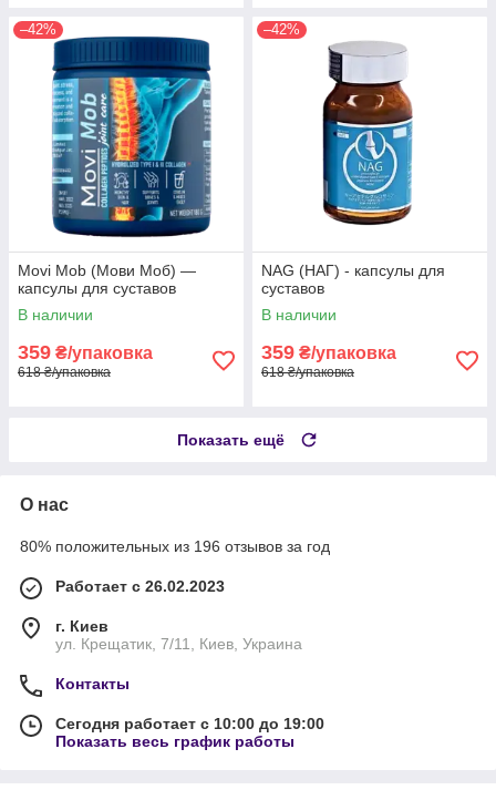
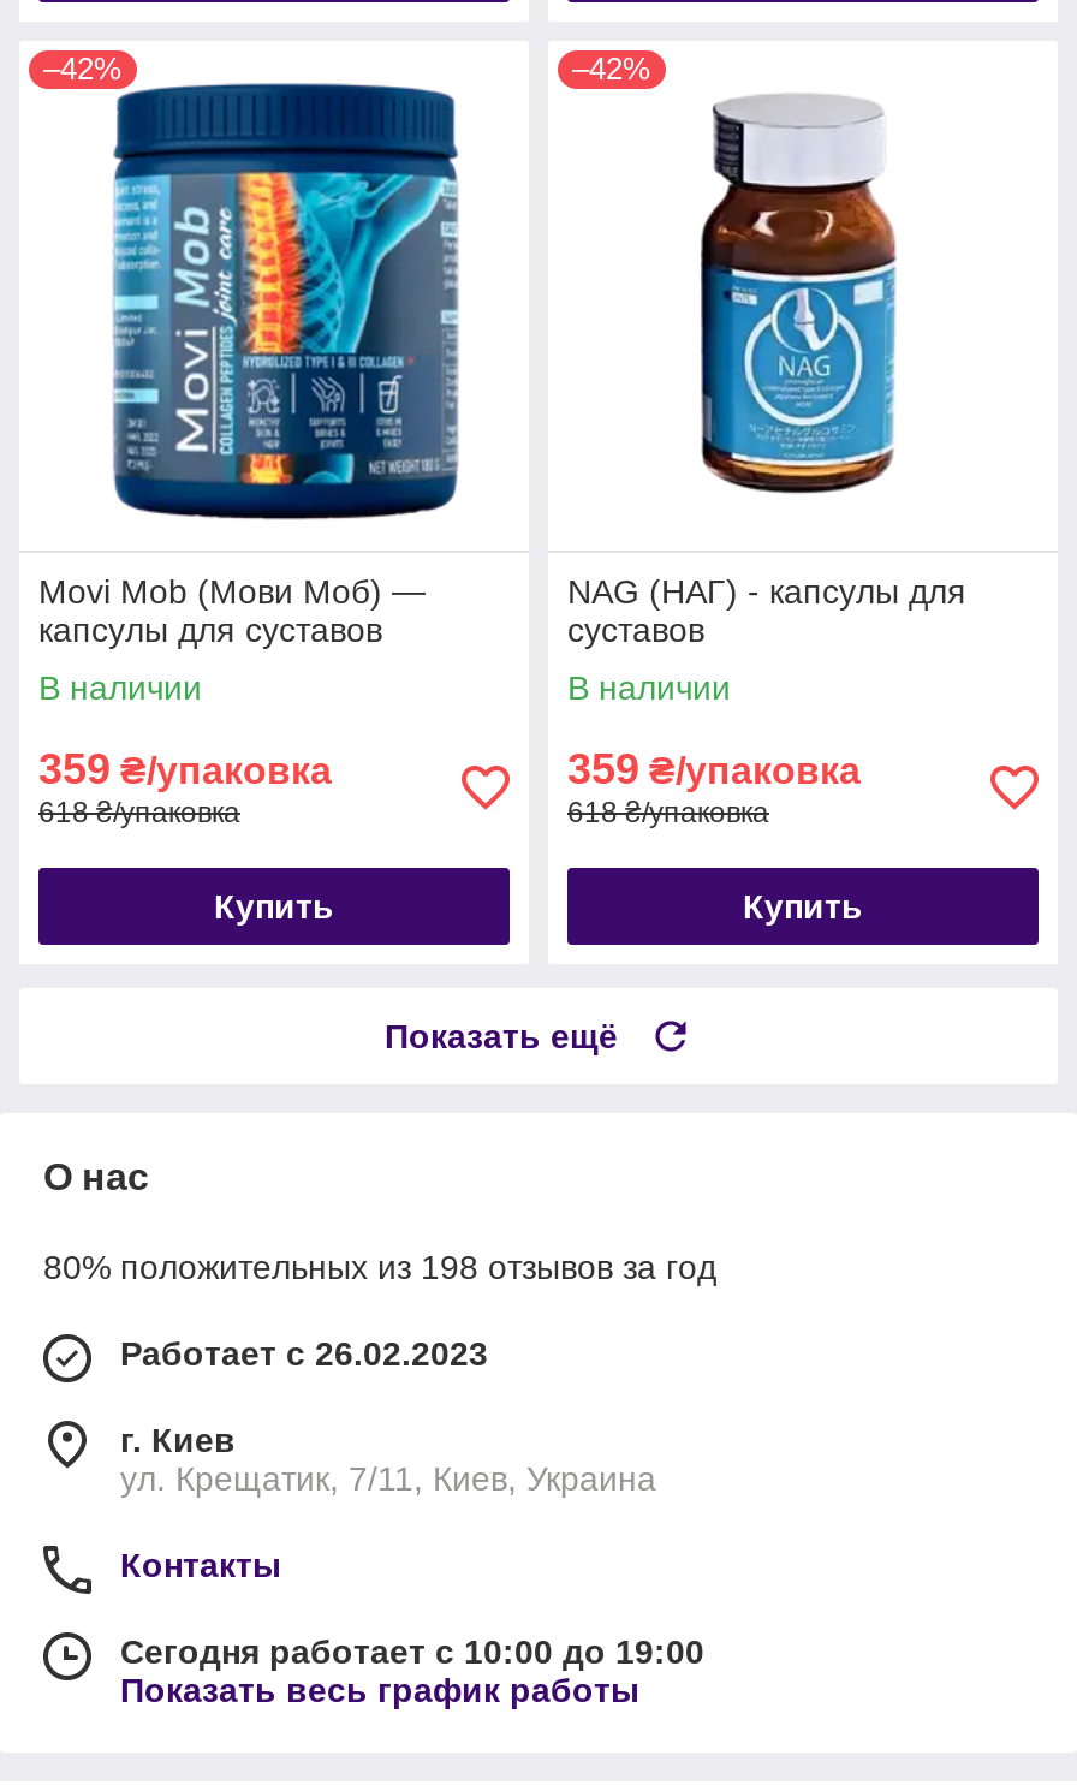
+ Купить

+ Купить

- 80% положительных из 196 отзывов за год
+ 80% положительных из 198 отзывов за год
